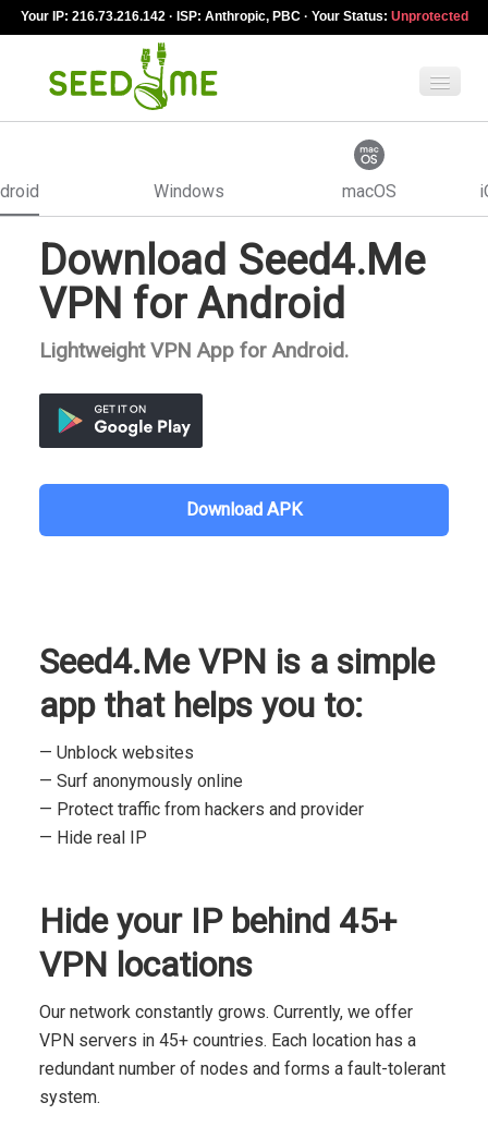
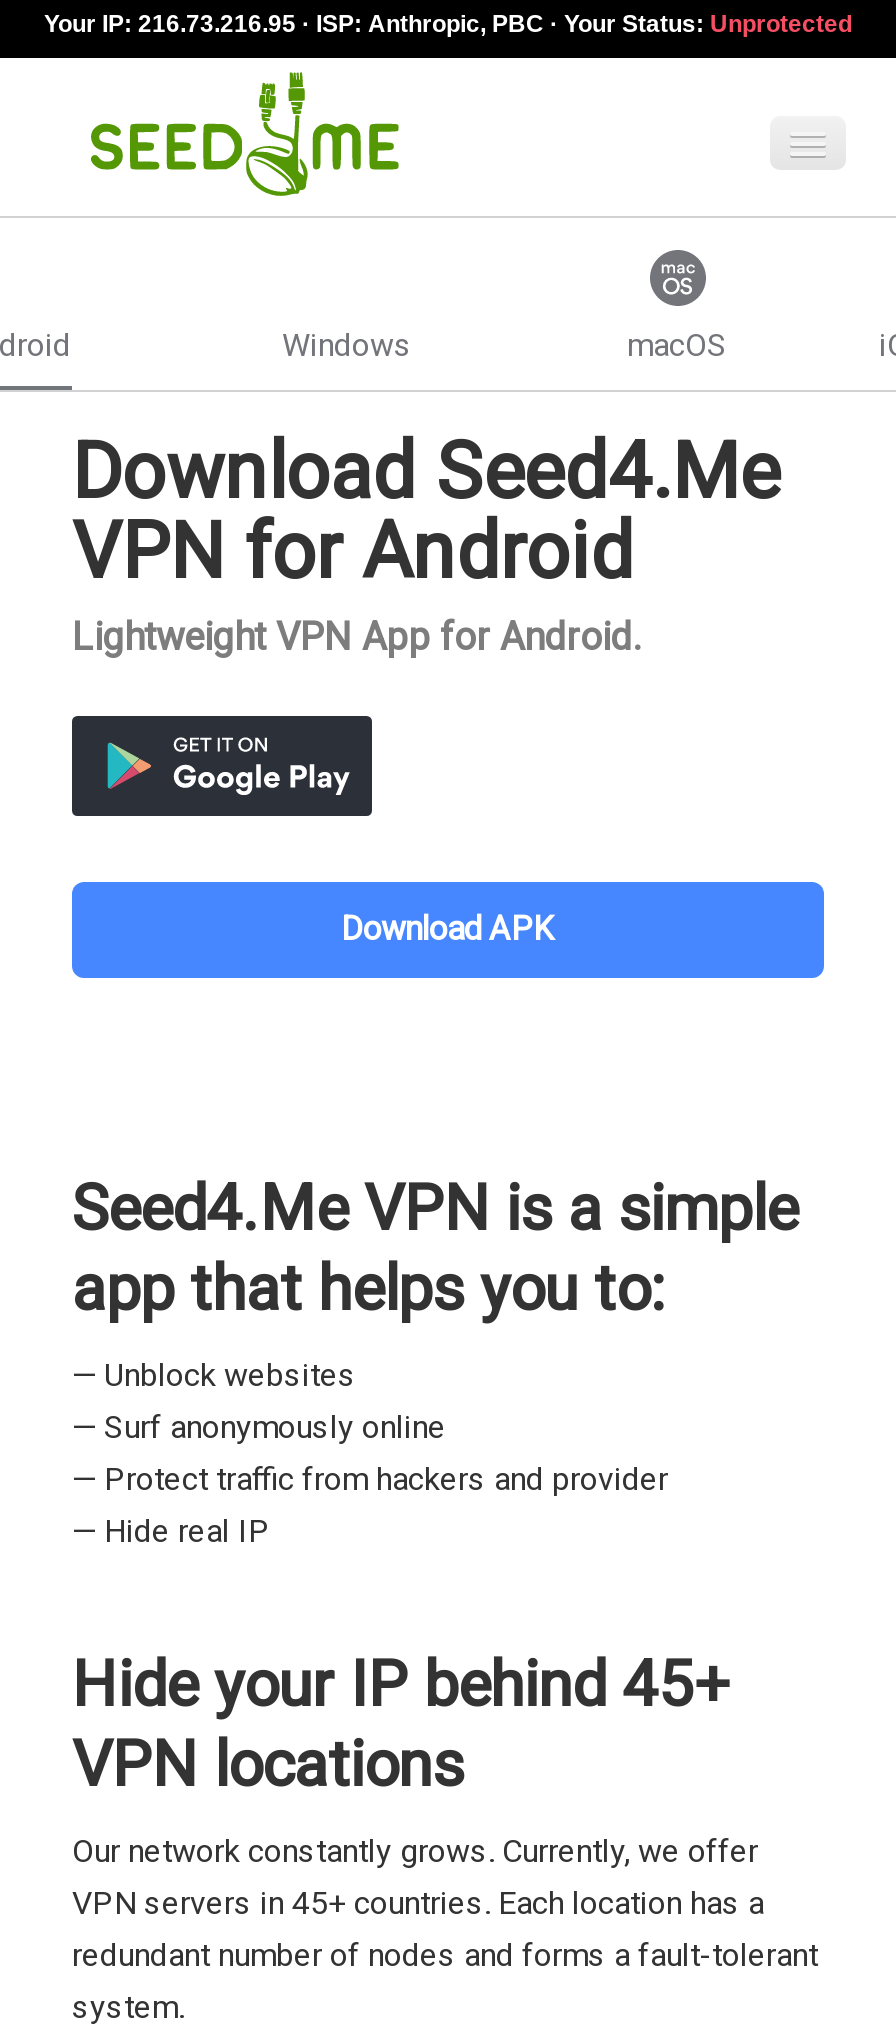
- Your IP: 216.73.216.142 · ISP: Anthropic, PBC · Your Status: Unprotected
+ Your IP: 216.73.216.95 · ISP: Anthropic, PBC · Your Status: Unprotected
